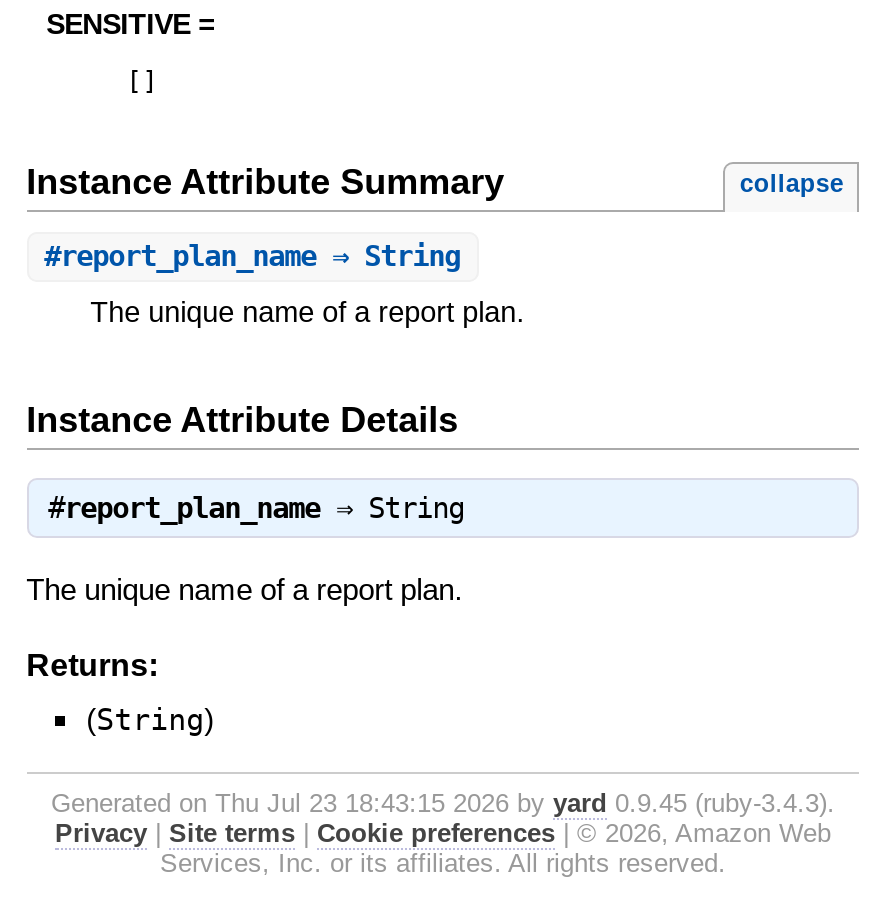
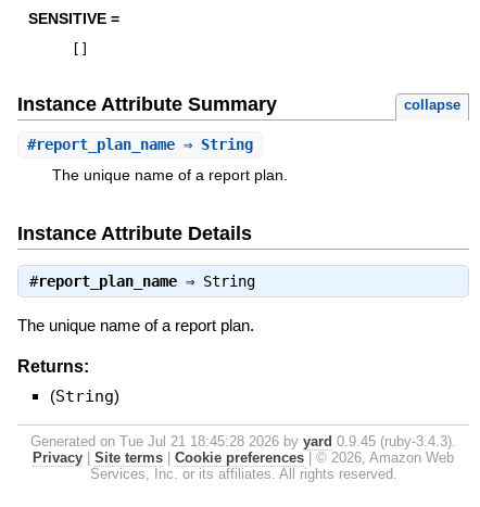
- Generated on Thu Jul 23 18:43:15 2026 by yard 0.9.45 (ruby-3.4.3).
+ Generated on Tue Jul 21 18:45:28 2026 by yard 0.9.45 (ruby-3.4.3).
